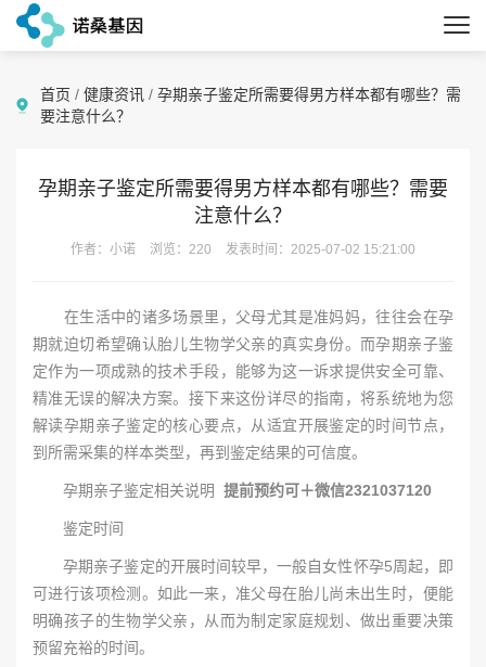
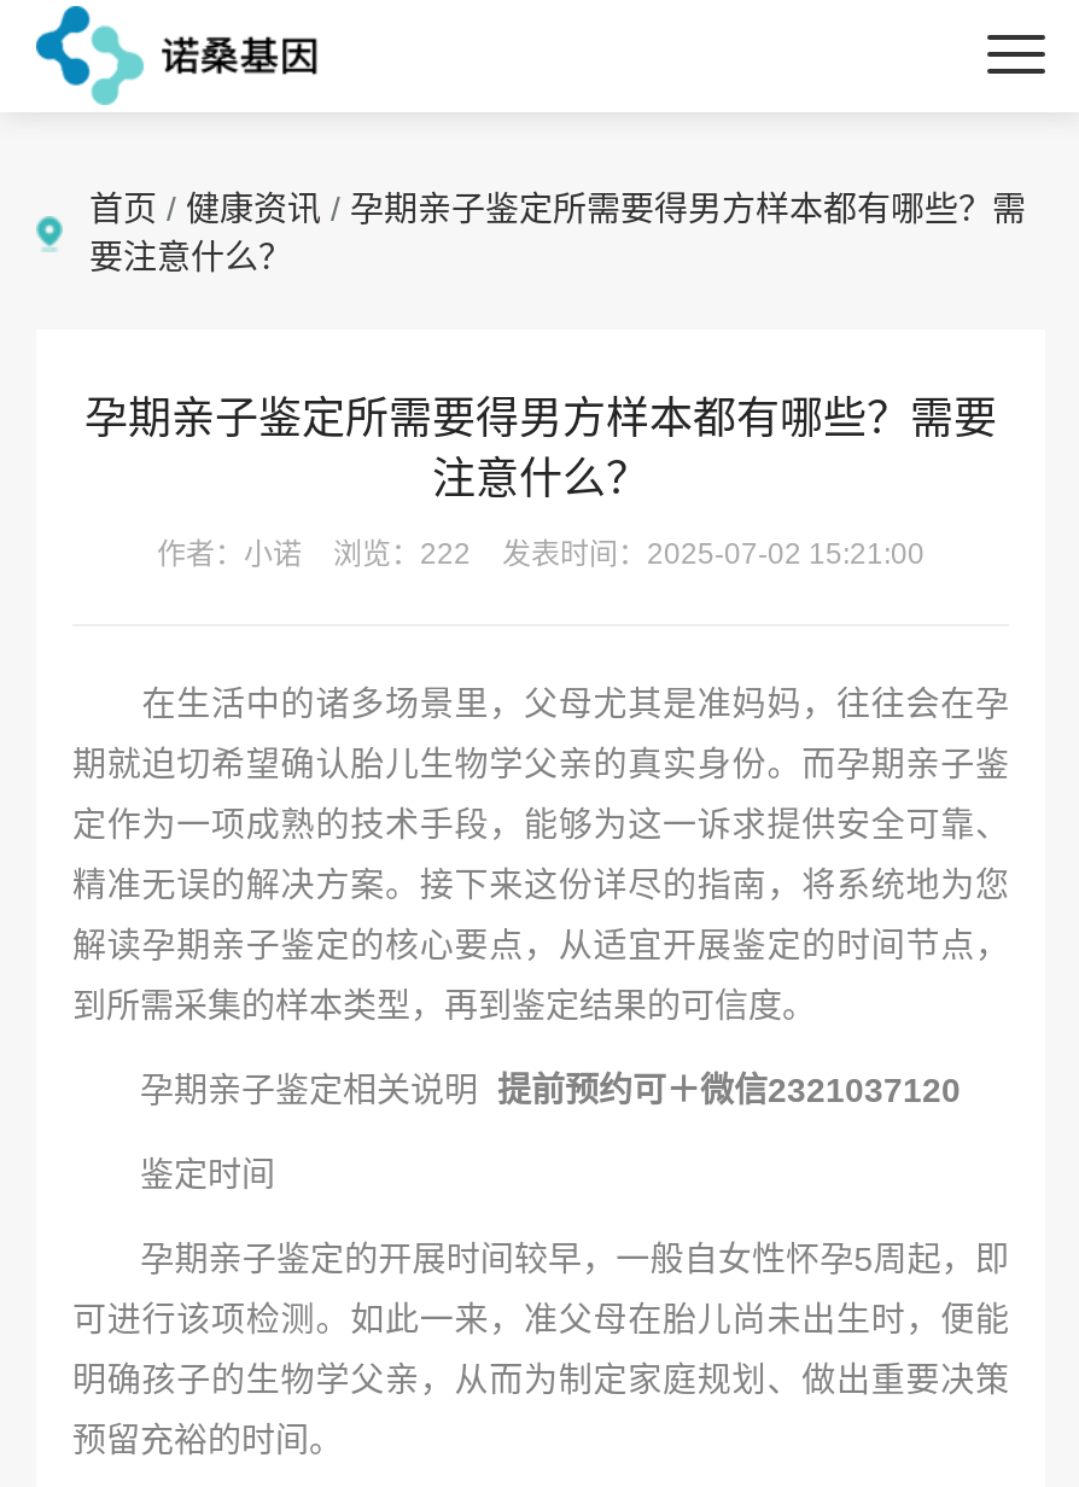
- 作者：小诺 浏览：220 发表时间：2025-07-02 15:21:00
+ 作者：小诺 浏览：222 发表时间：2025-07-02 15:21:00
